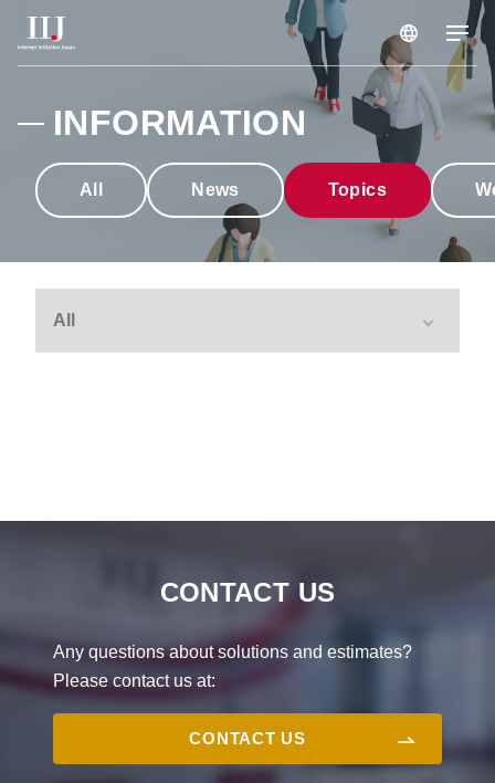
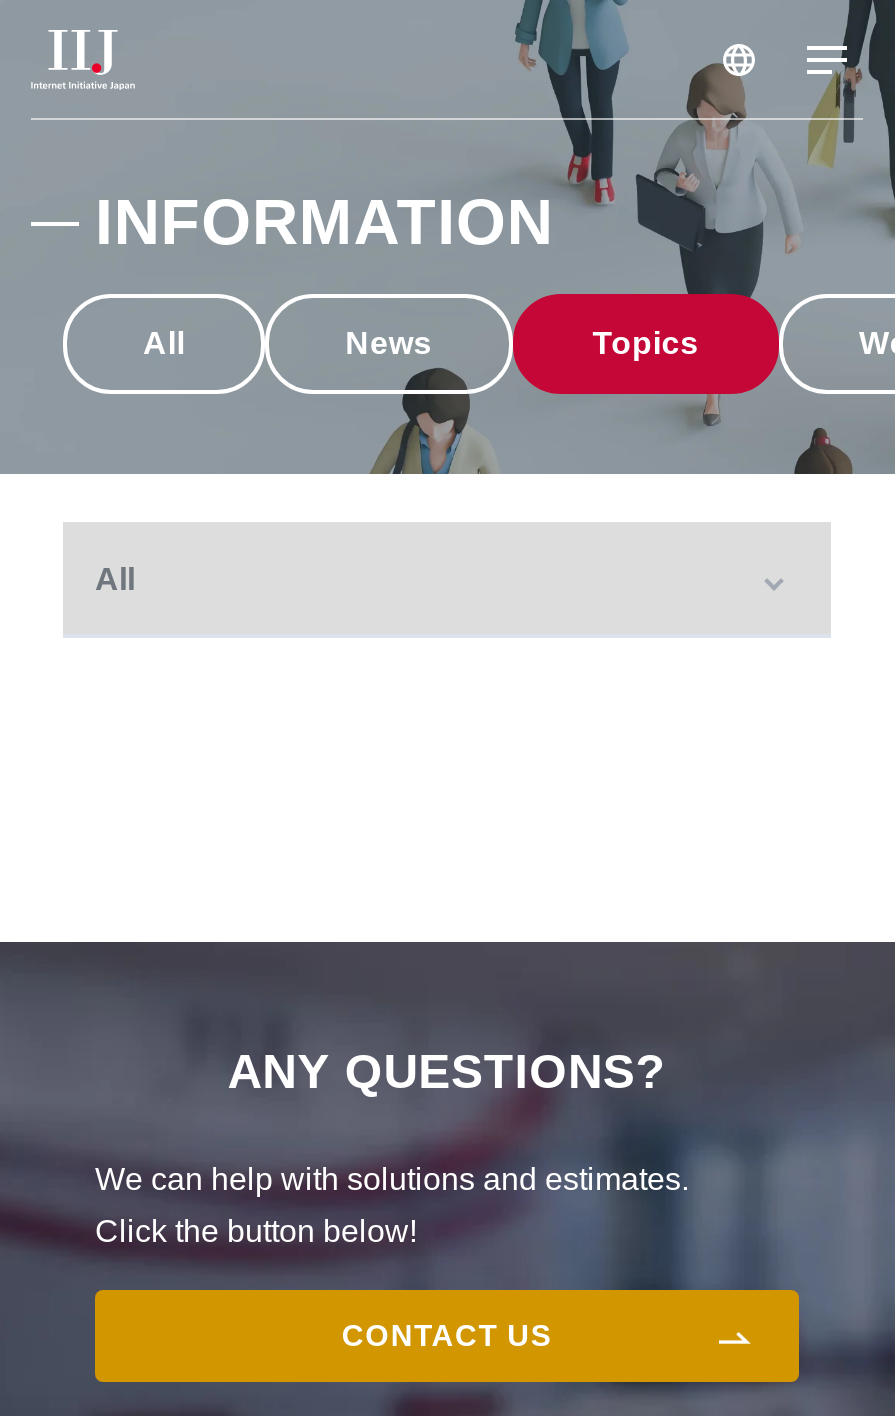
- CONTACT US
+ ANY QUESTIONS?

- Any questions about solutions and estimates?
+ We can help with solutions and estimates.

- Please contact us at:
+ Click the button below!
